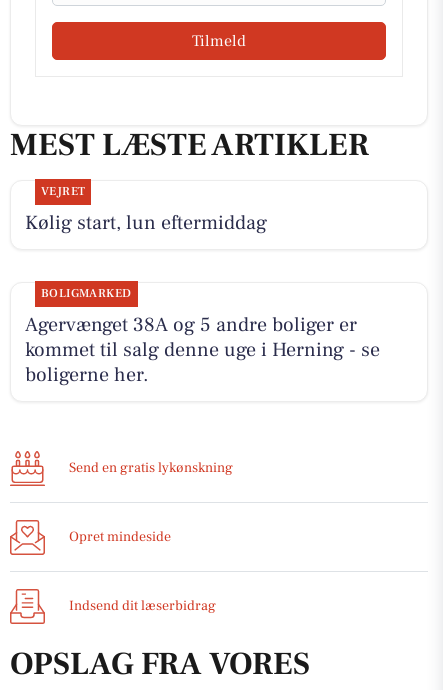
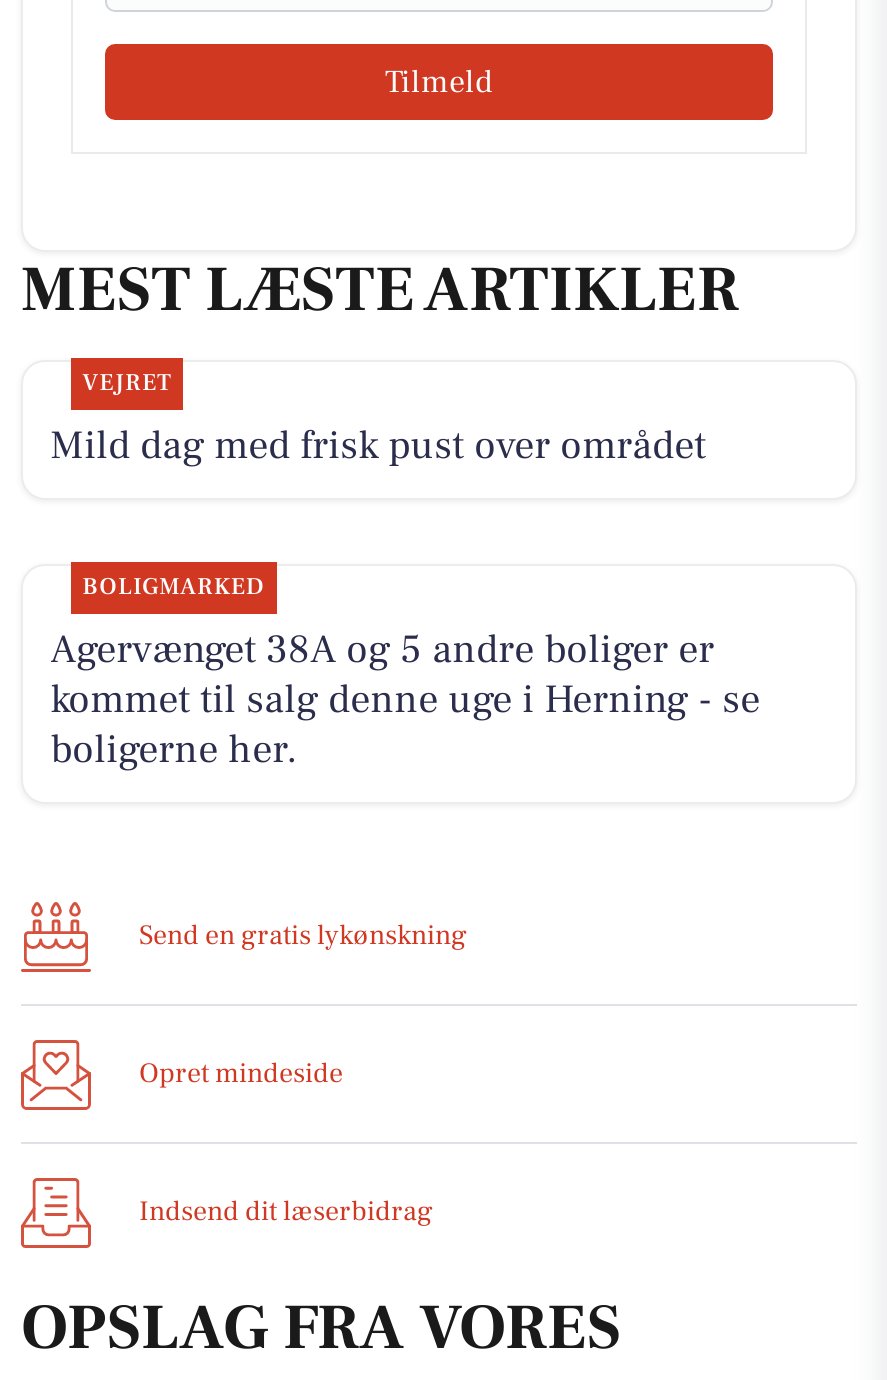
- Kølig start, lun eftermiddag
+ Mild dag med frisk pust over området
